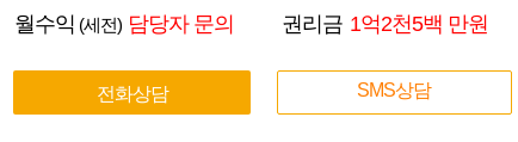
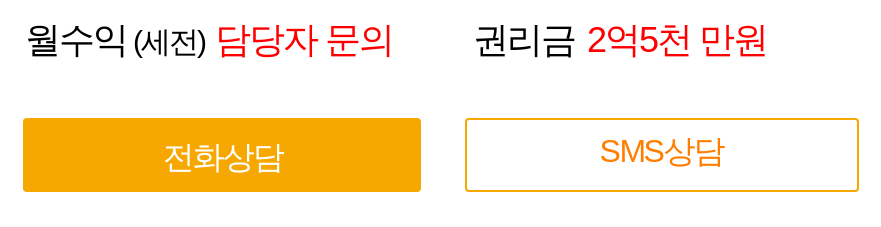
- 권리금 1억2천5백 만원
+ 권리금 2억5천 만원
